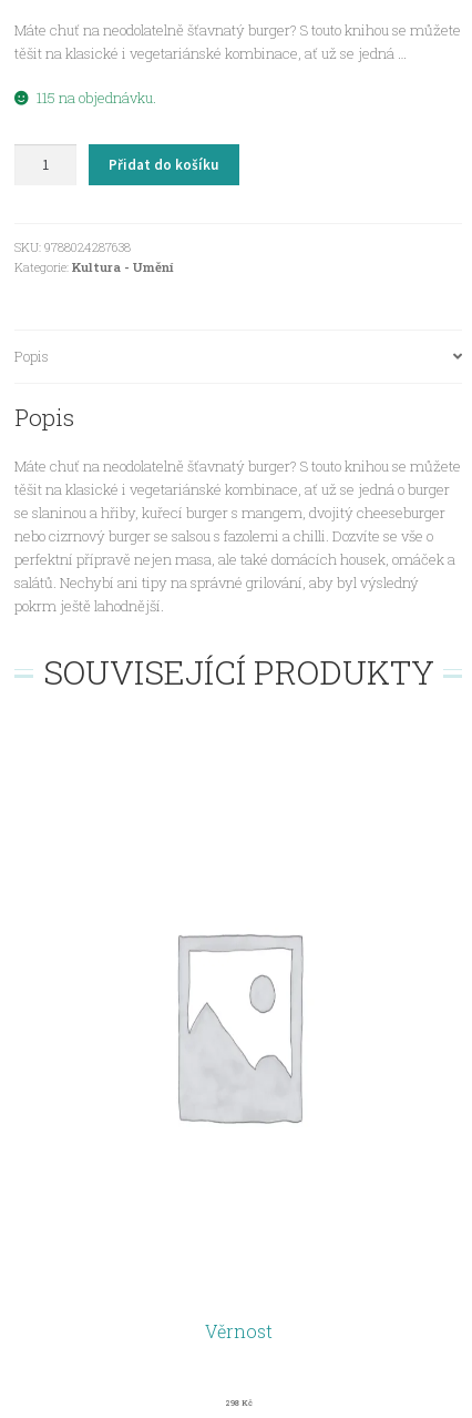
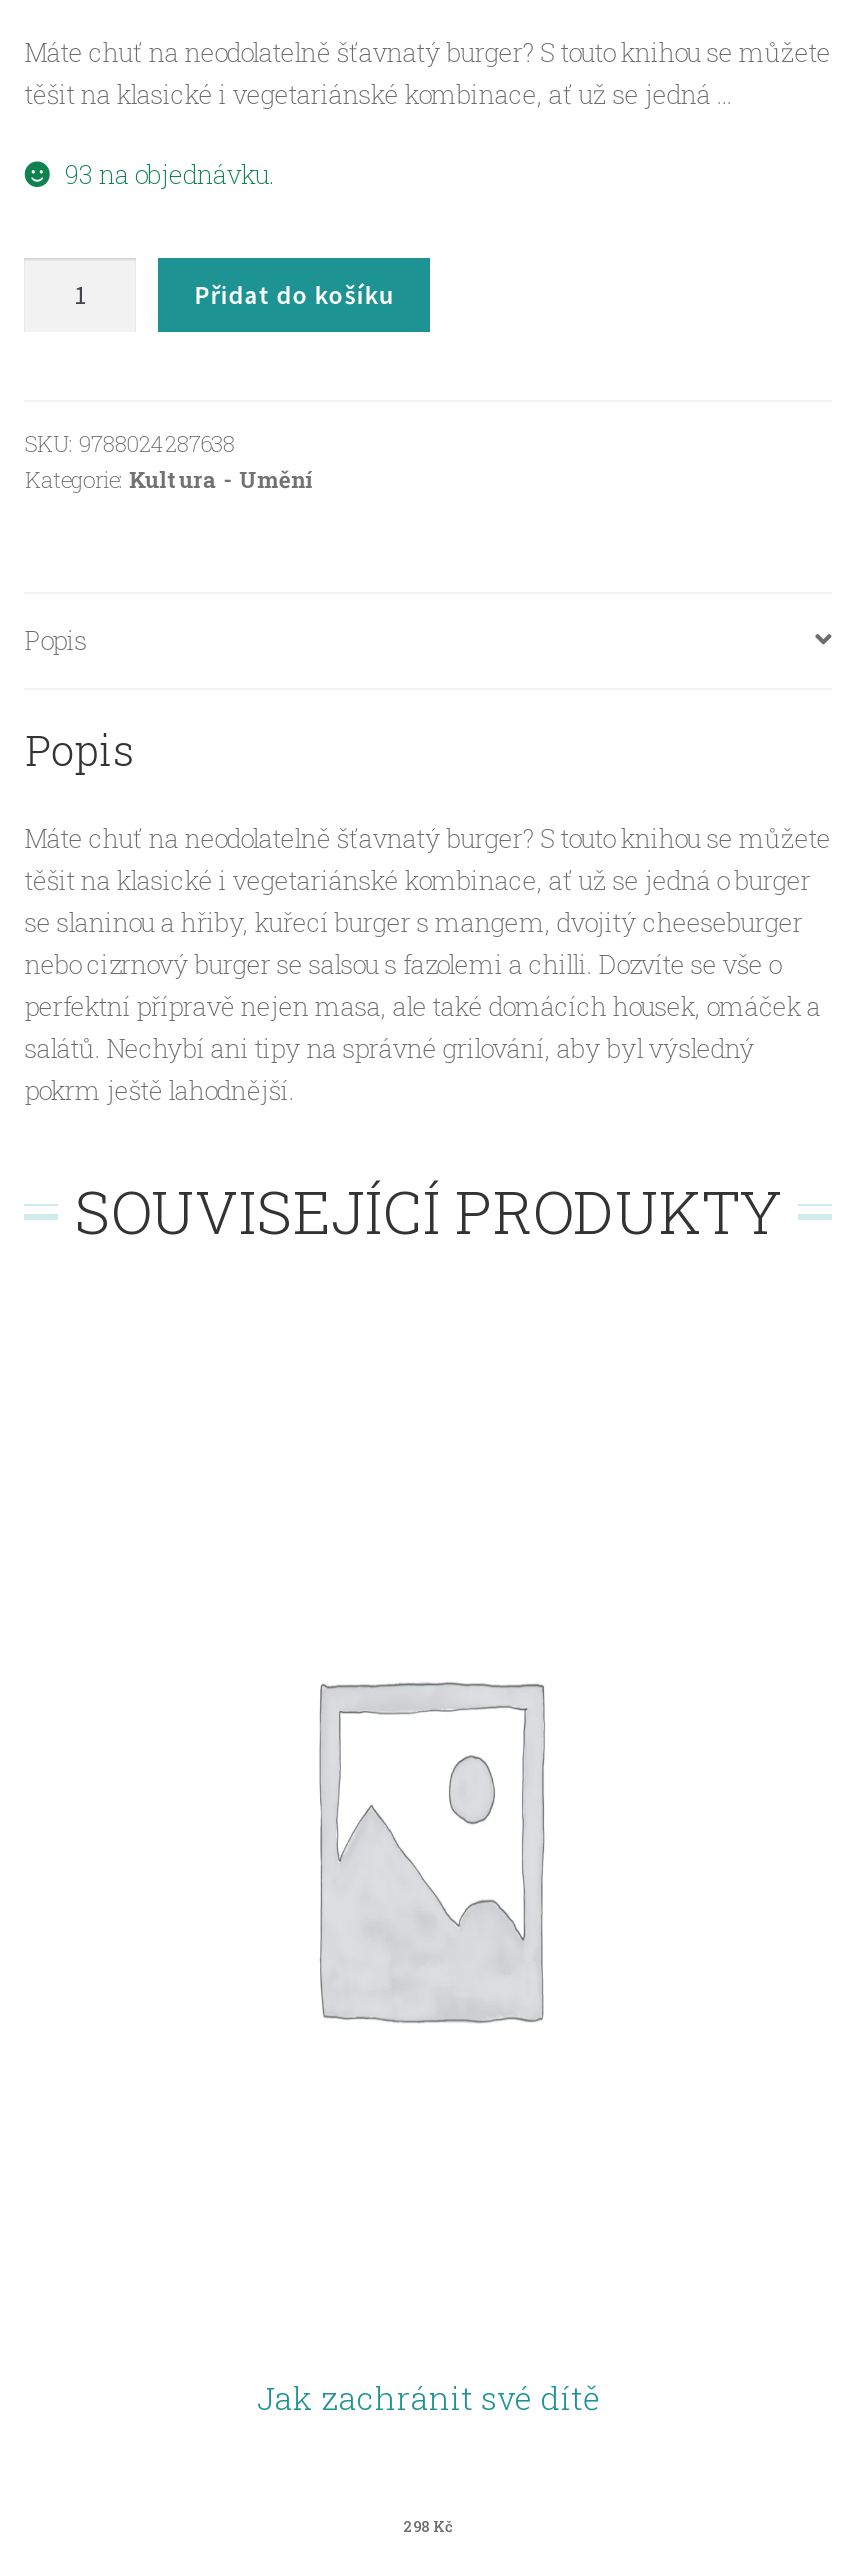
- 115 na objednávku.
+ 93 na objednávku.

- Věrnost
+ Jak zachránit své dítě
